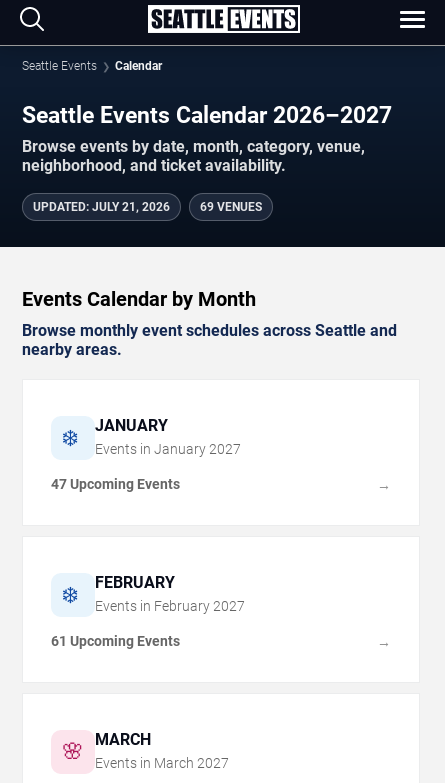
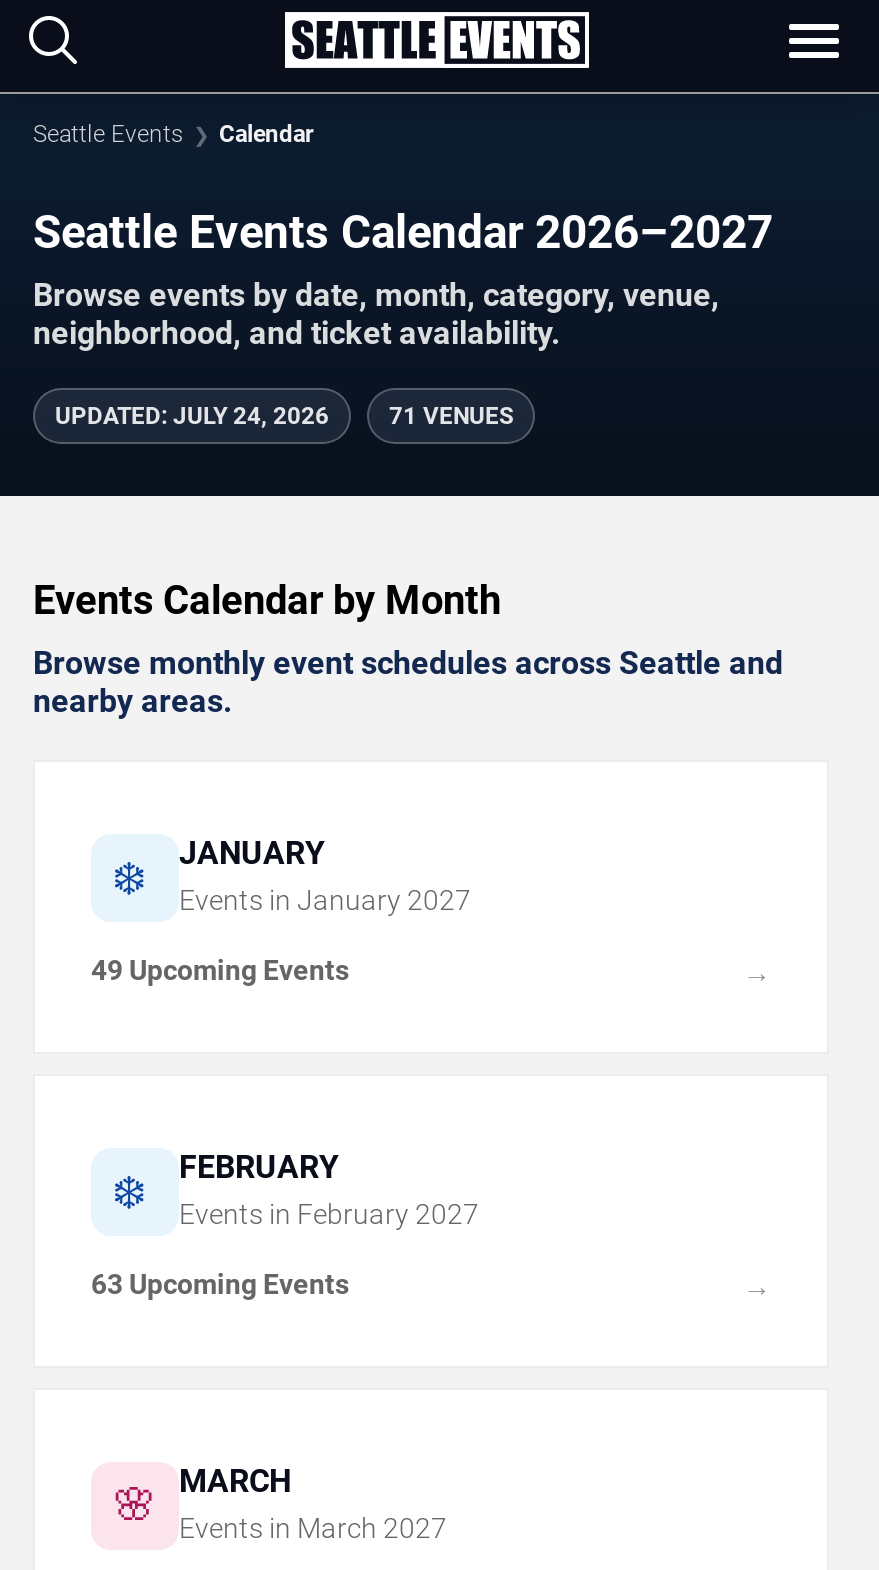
- UPDATED: JULY 21, 2026
+ UPDATED: JULY 24, 2026

- 69 VENUES
+ 71 VENUES

- 47 Upcoming Events
+ 49 Upcoming Events

- 61 Upcoming Events
+ 63 Upcoming Events
